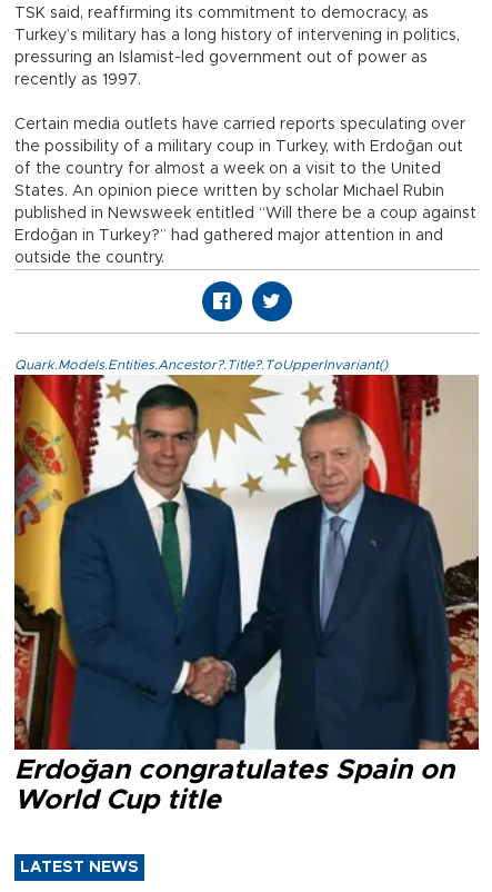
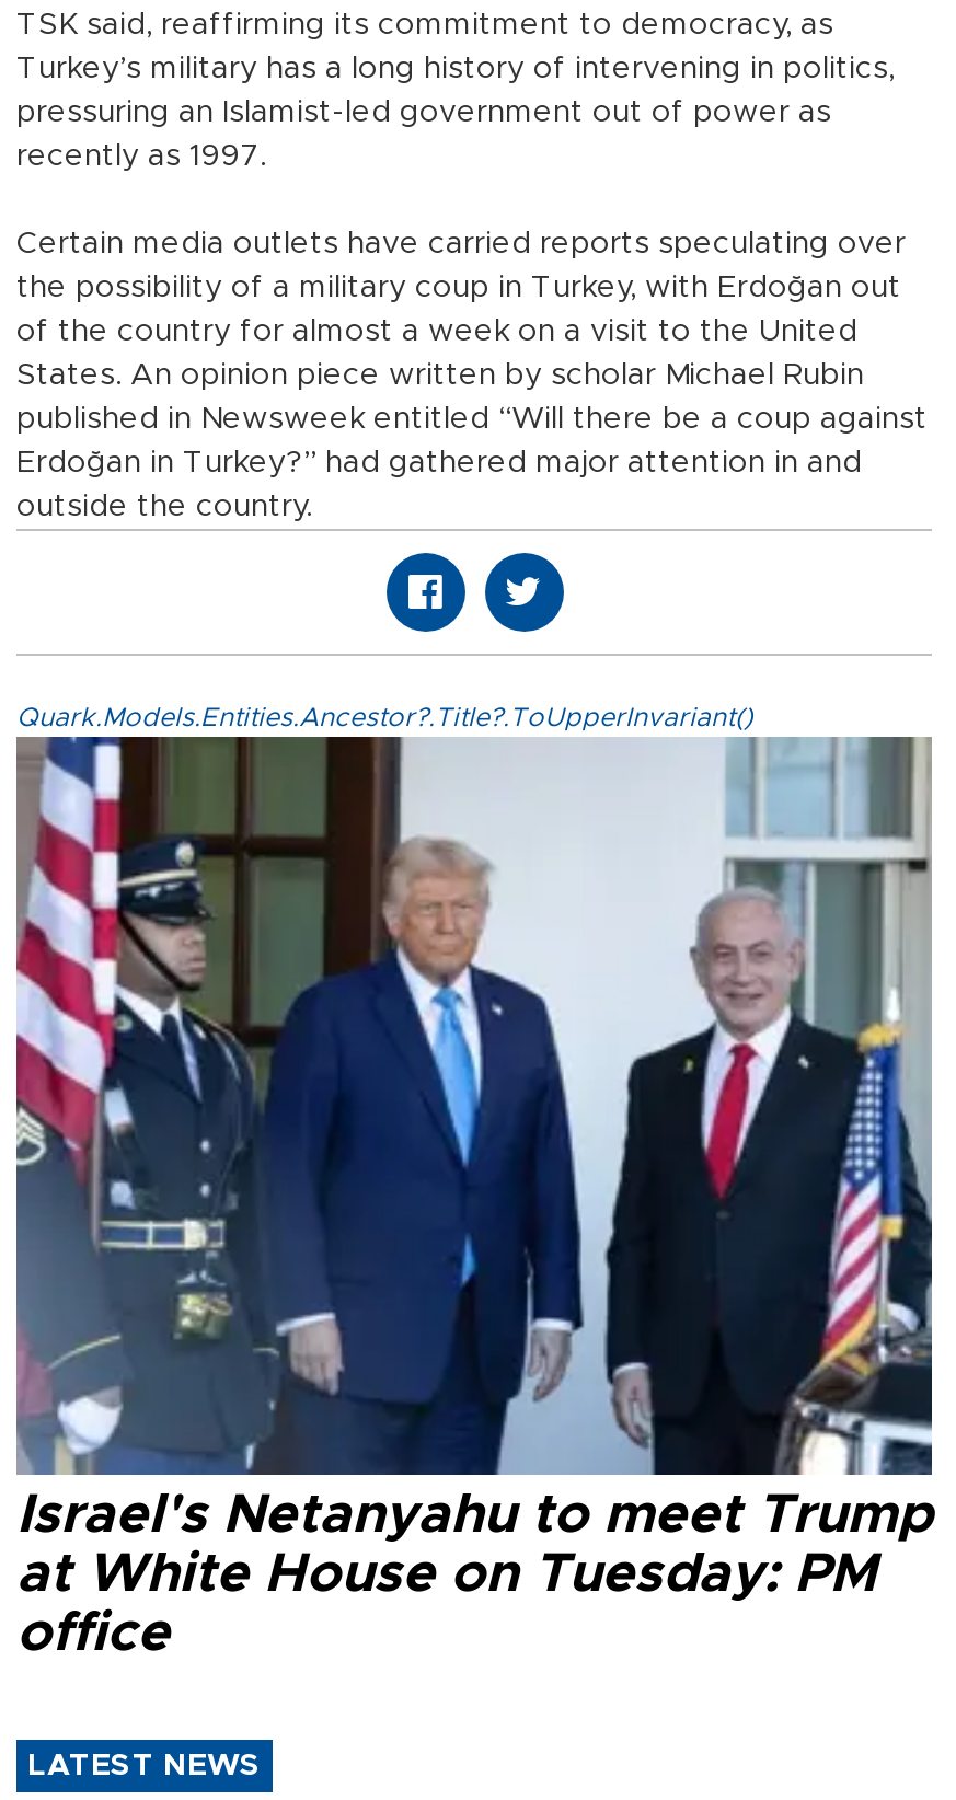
- [image]
- Erdoğan congratulates Spain on
- World Cup title
+ [image]
+ Israel's Netanyahu to meet Trump
+ at White House on Tuesday: PM
+ office
